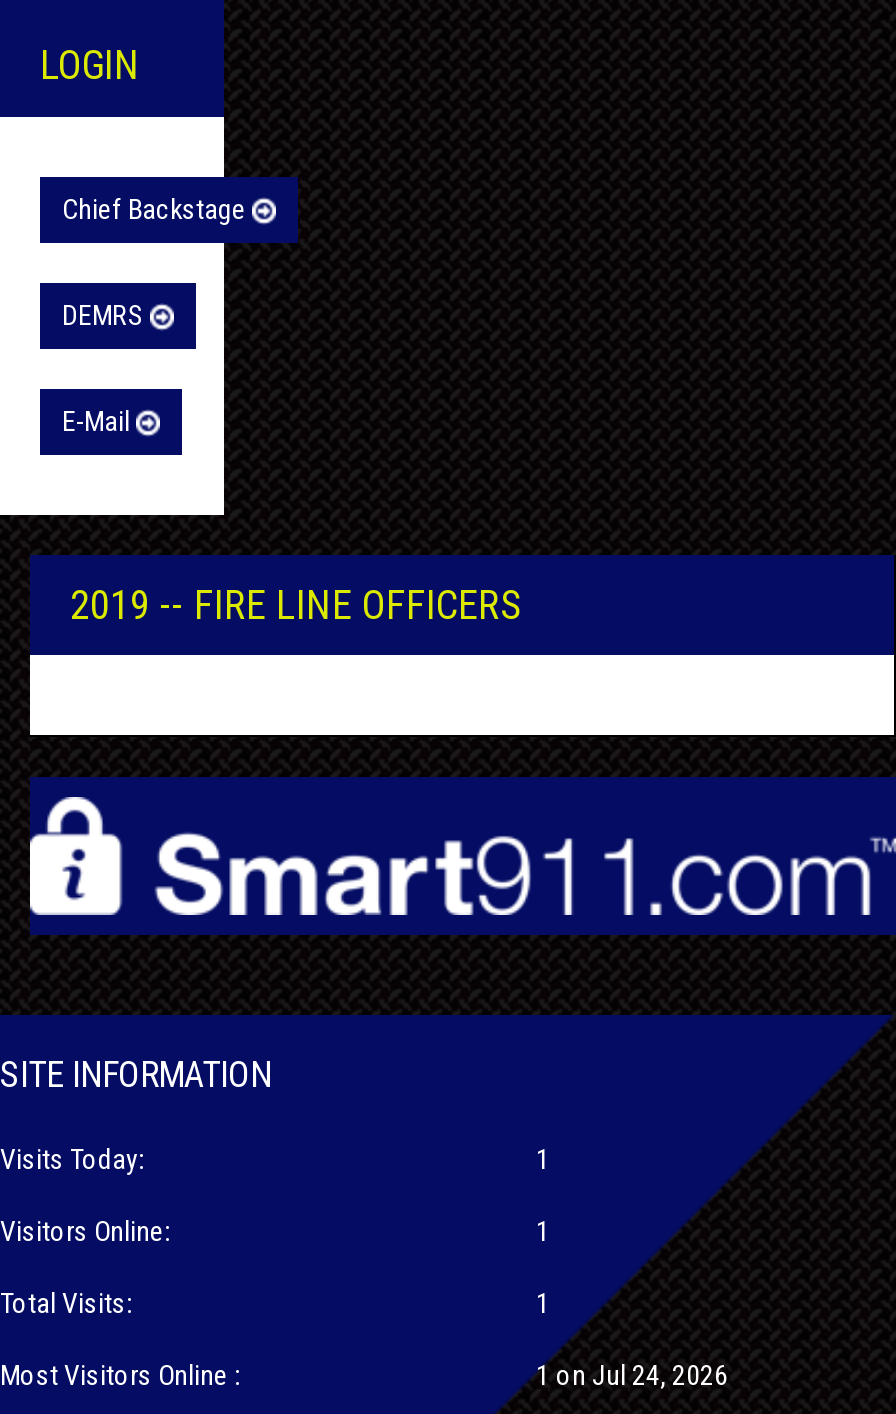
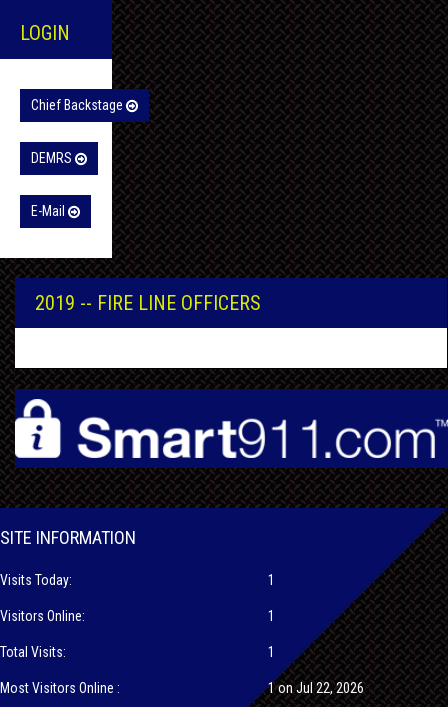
- 1 on Jul 24, 2026
+ 1 on Jul 22, 2026
